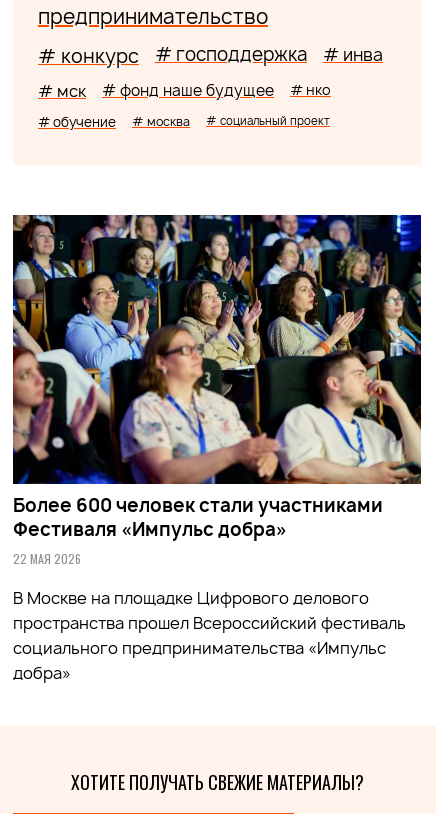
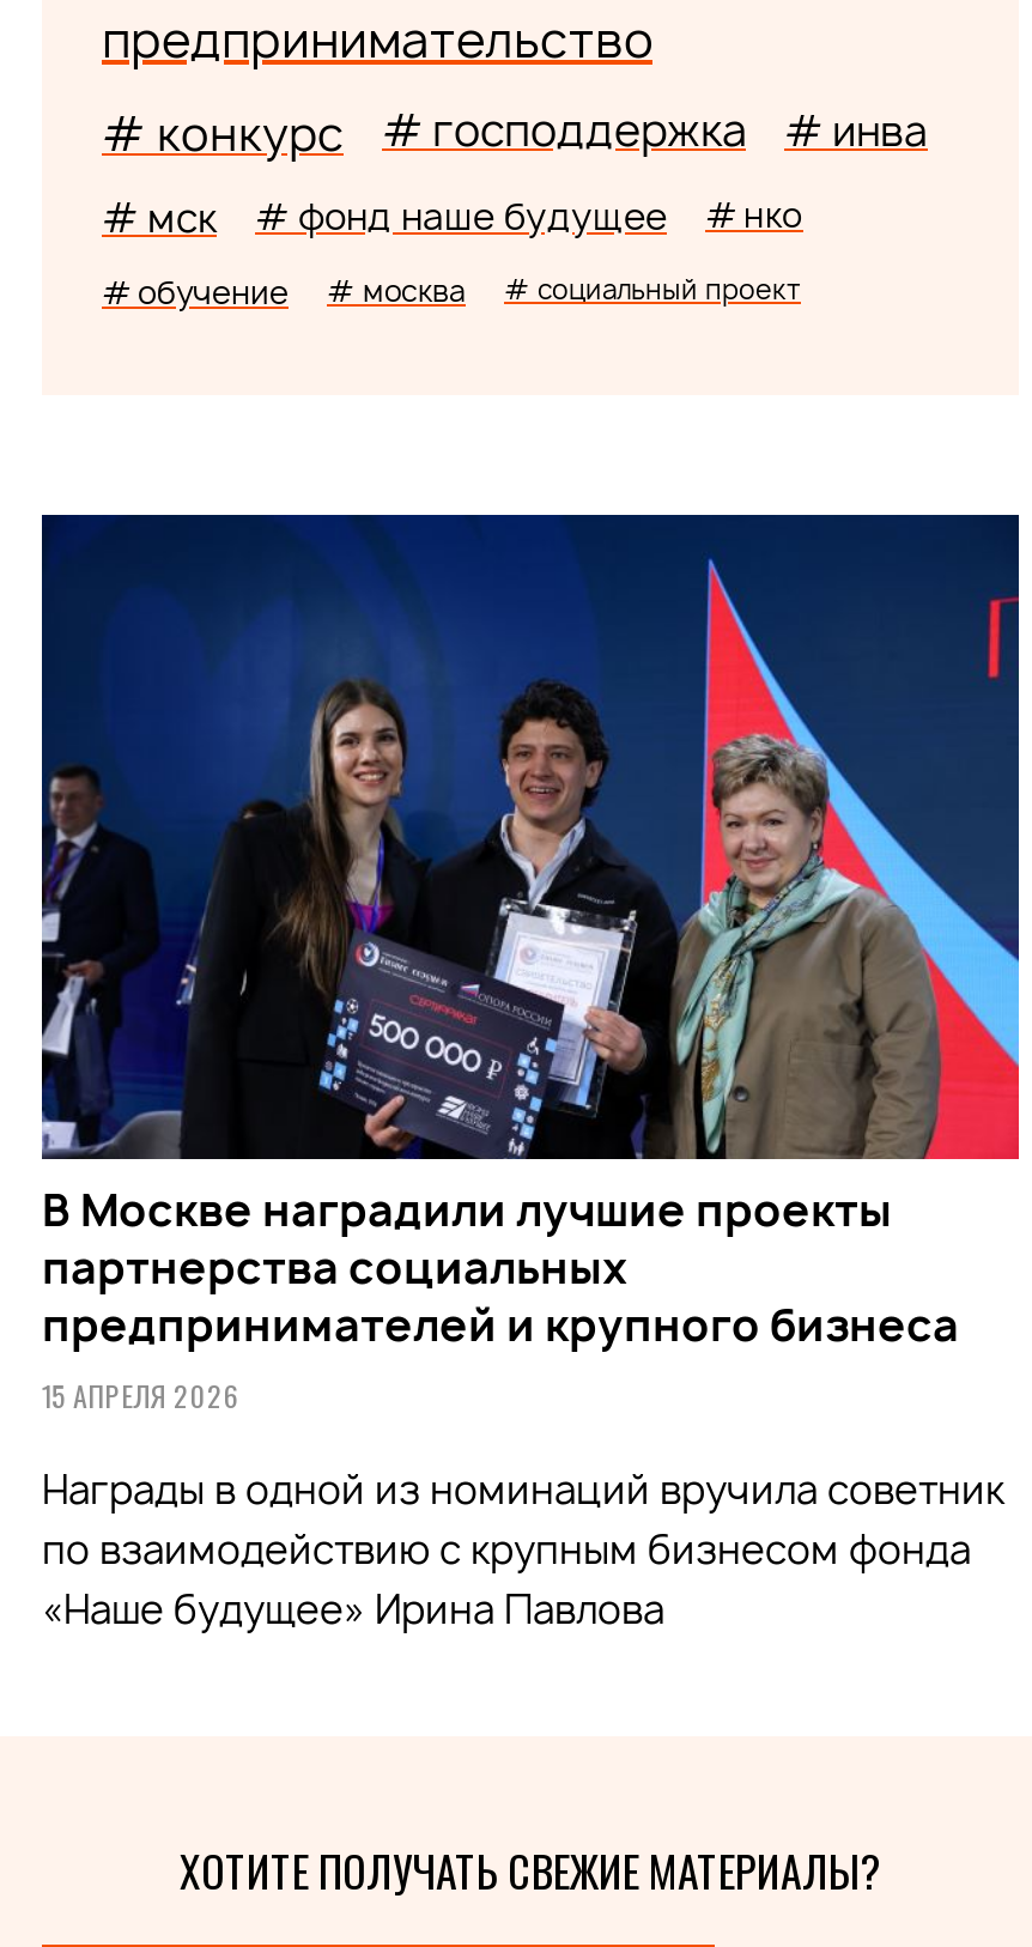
- [image]
- Более 600 человек стали участниками
- Фестиваля «Импульс добра»
- 22 МАЯ 2026
+ [image]
+ В Москве наградили лучшие проекты
+ партнерства социальных
+ предпринимателей и крупного бизнеса
+ 15 АПРЕЛЯ 2026

- В Москве на площадке Цифрового делового
- пространства прошел Всероссийский фестиваль
- социального предпринимательства «Импульс
- добра»
+ Награды в одной из номинаций вручила советник
+ по взаимодействию с крупным бизнесом фонда
+ «Наше будущее» Ирина Павлова
